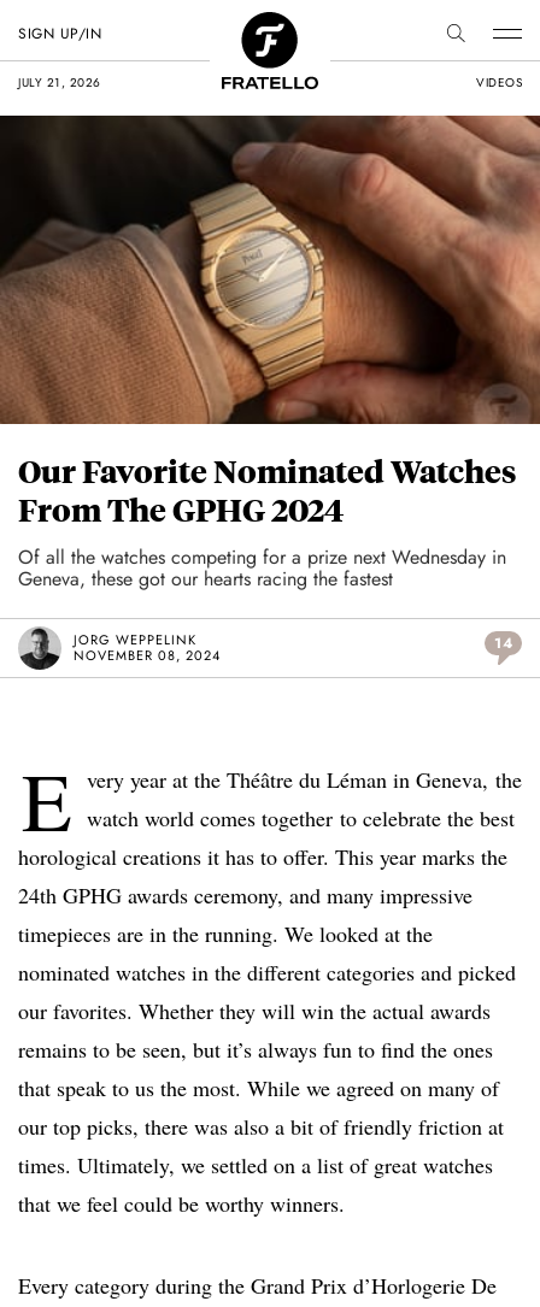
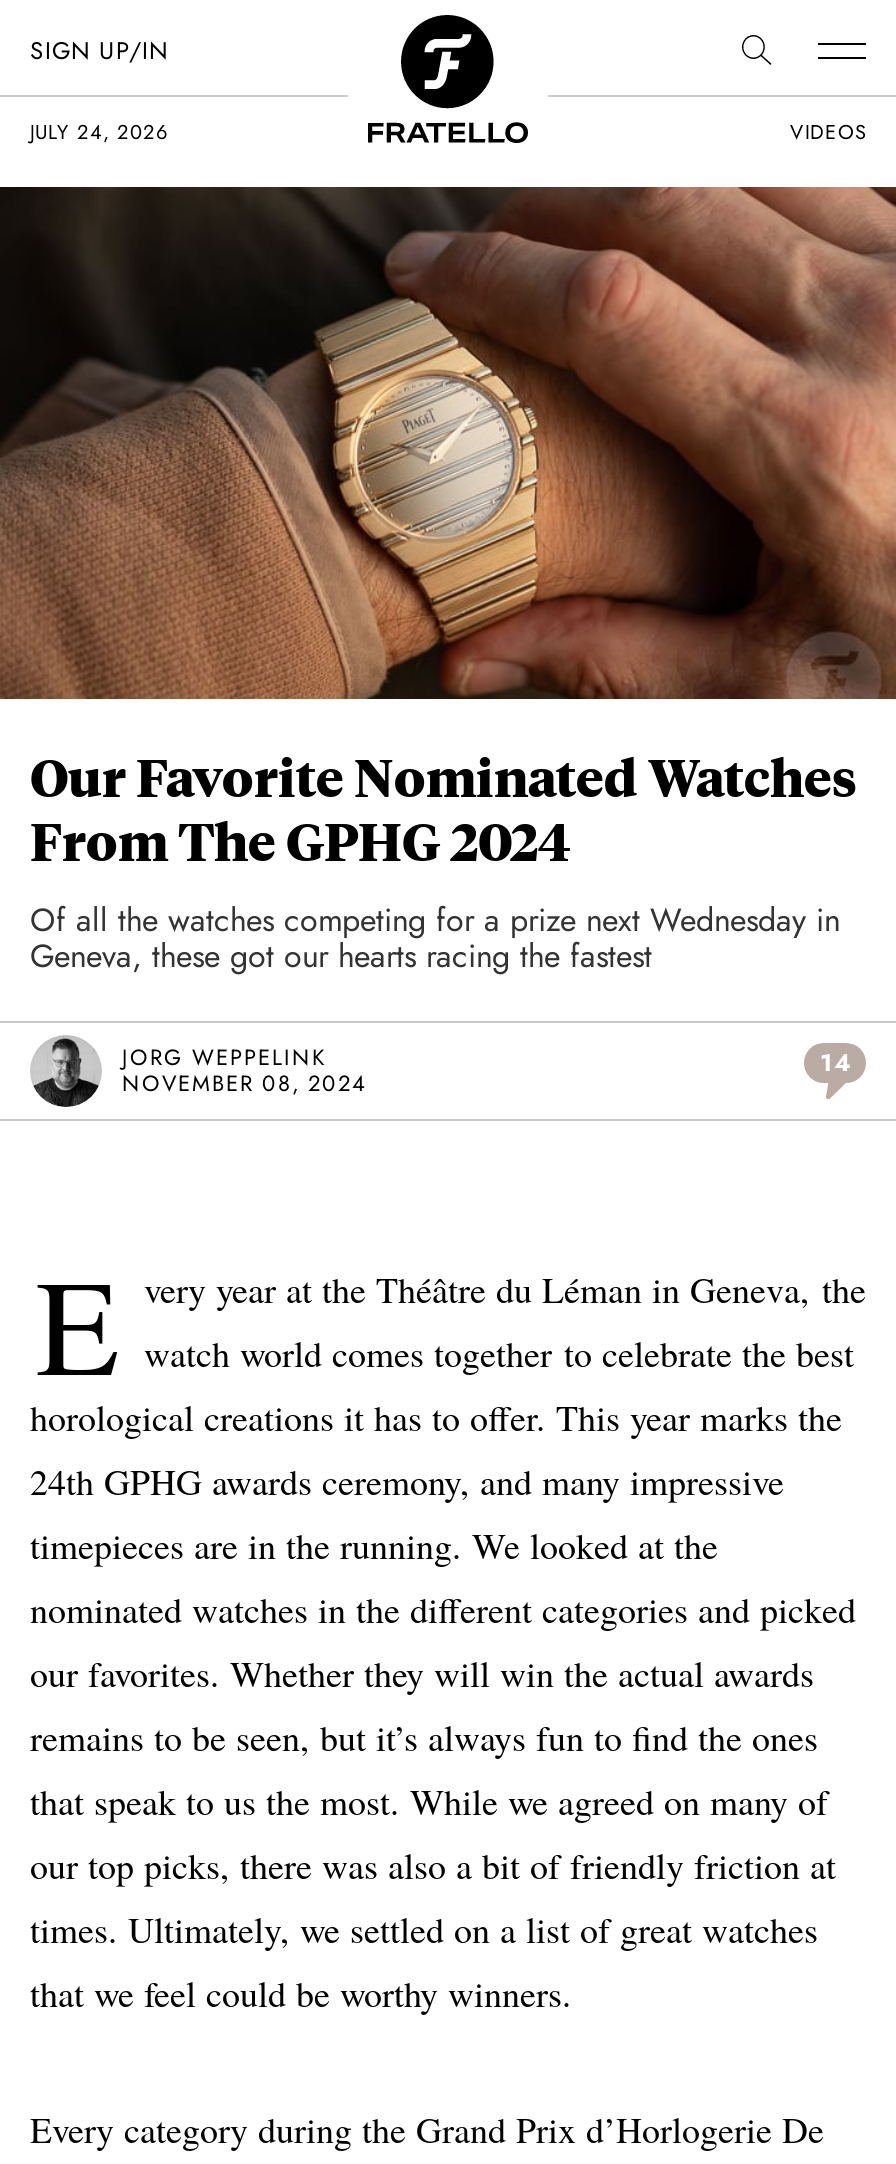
- JULY 21, 2026
+ JULY 24, 2026
